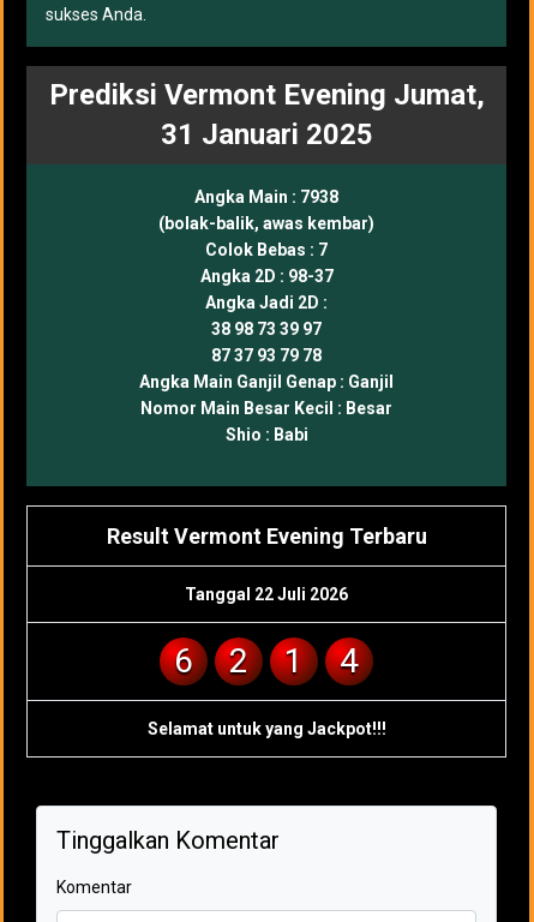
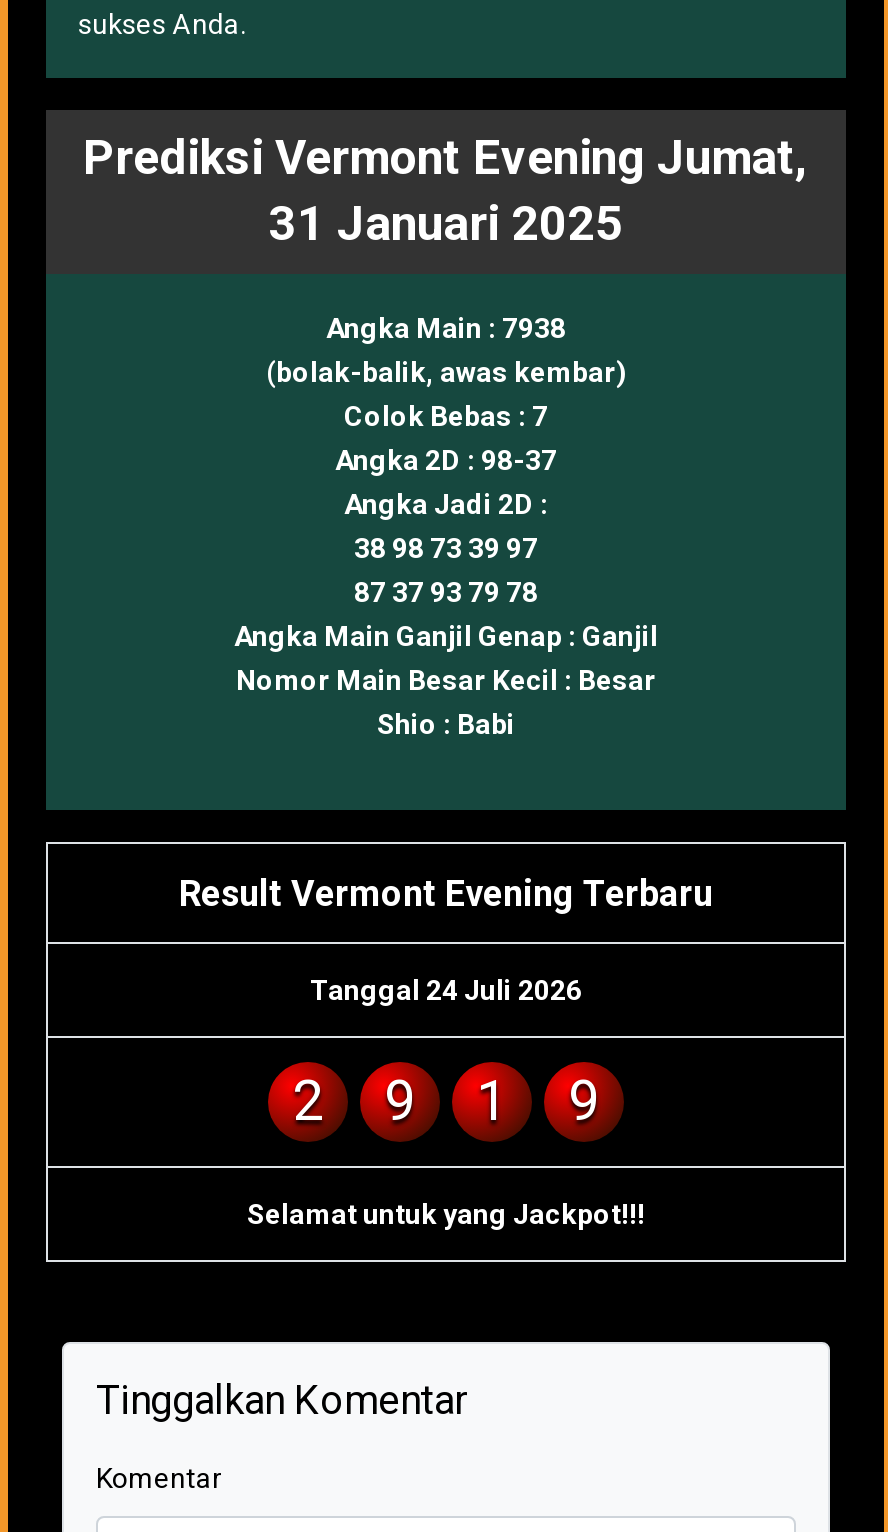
- Tanggal 22 Juli 2026
- 6
+ Tanggal 24 Juli 2026

- 4
+ 9

+ 9
